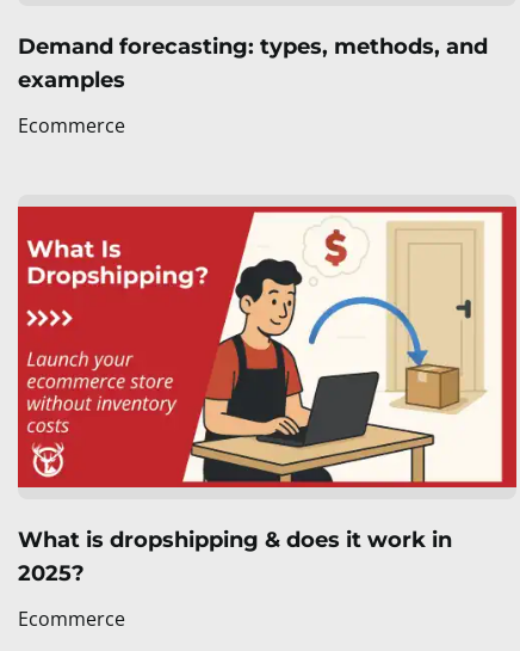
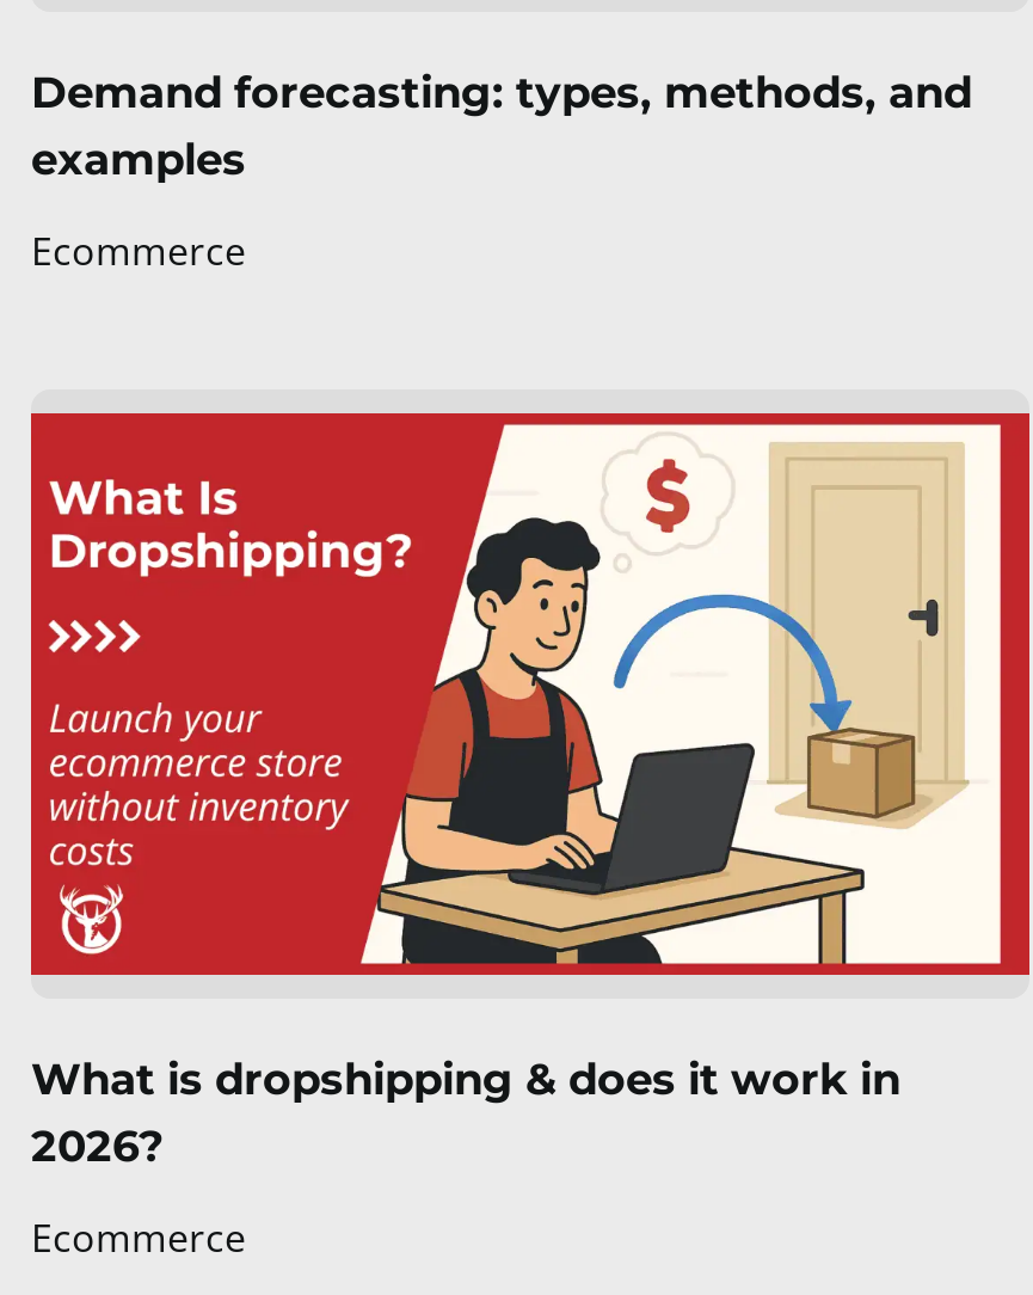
- 2025?
+ 2026?
